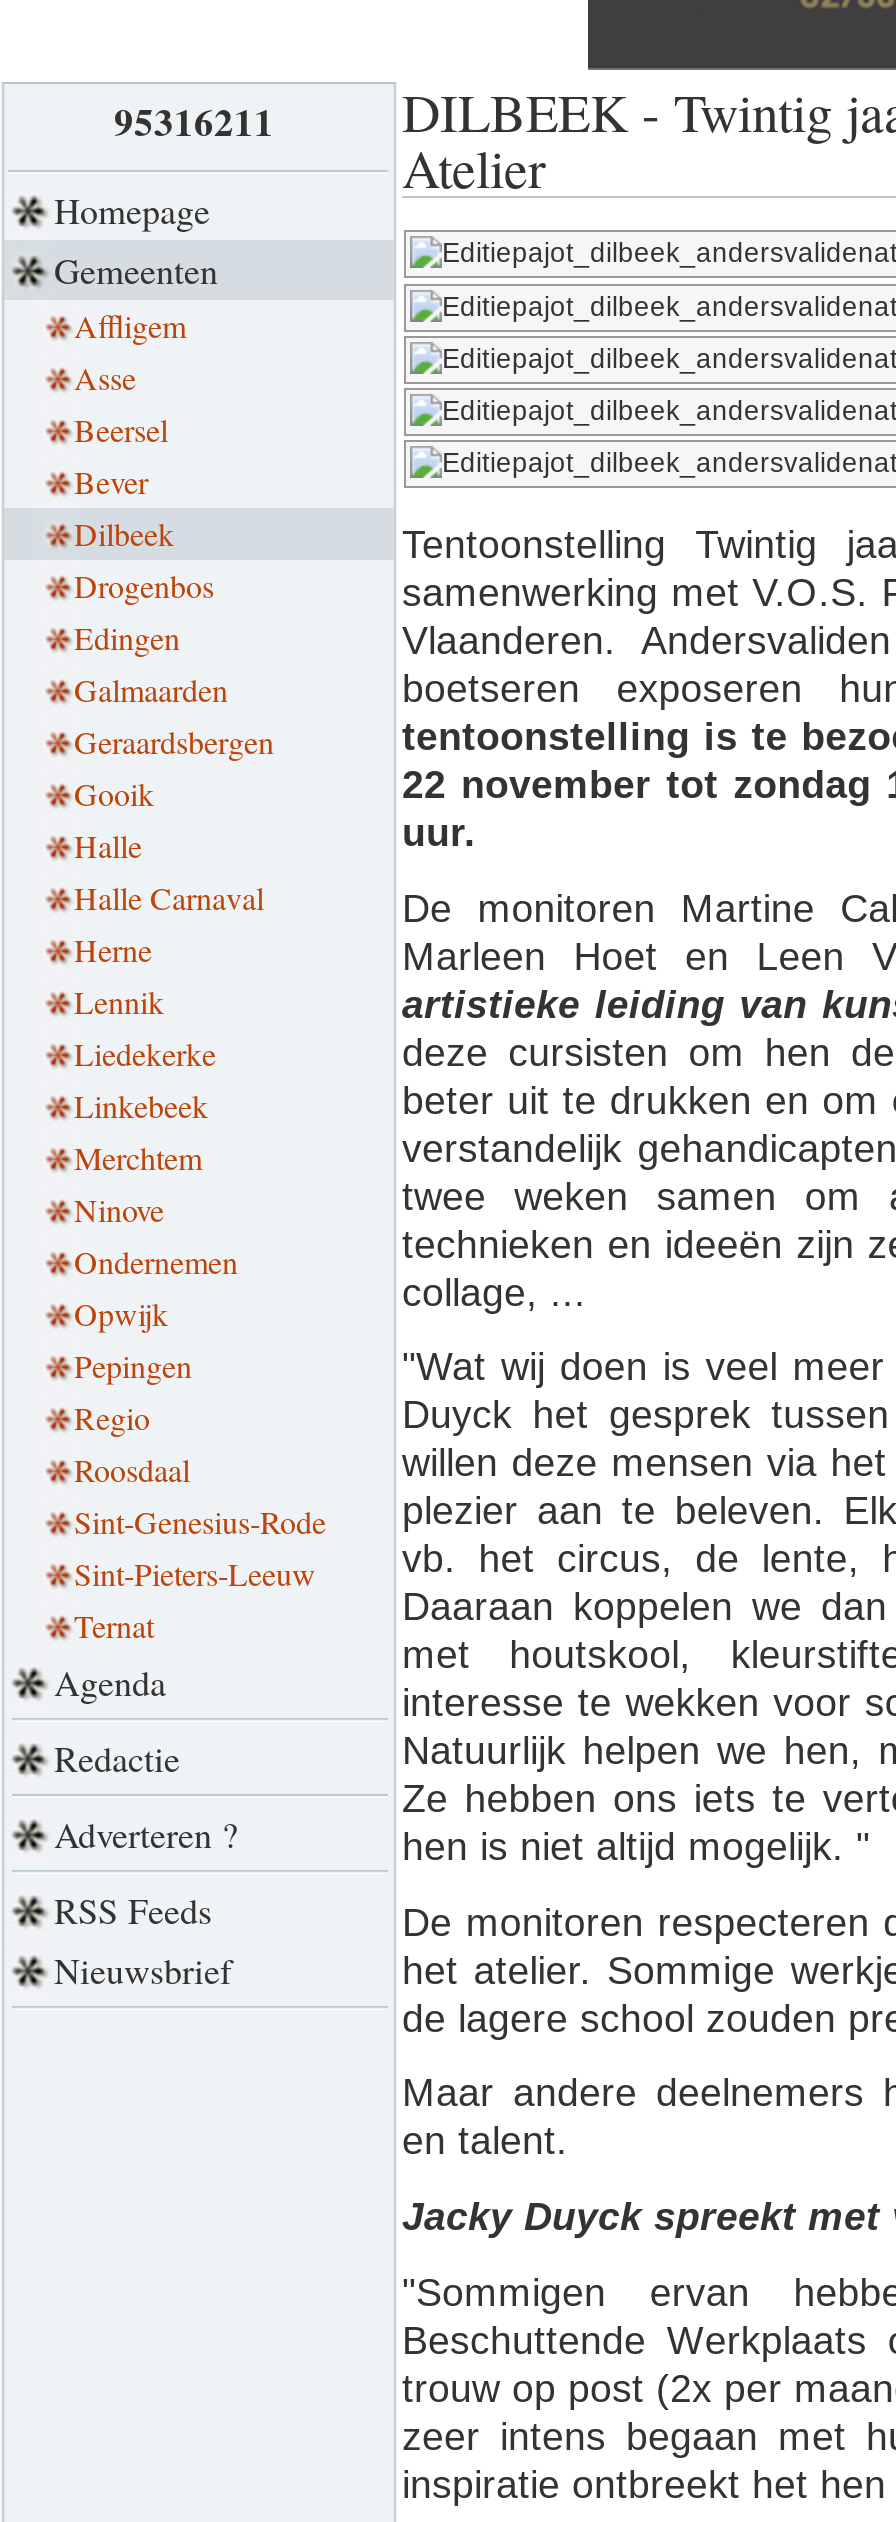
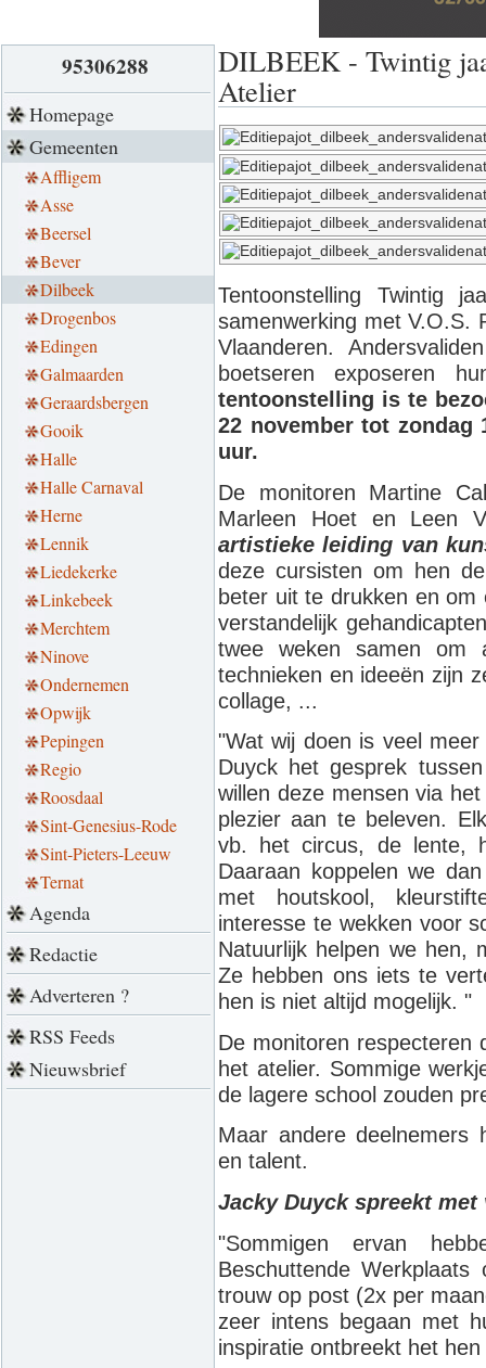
- 95316211
+ 95306288
